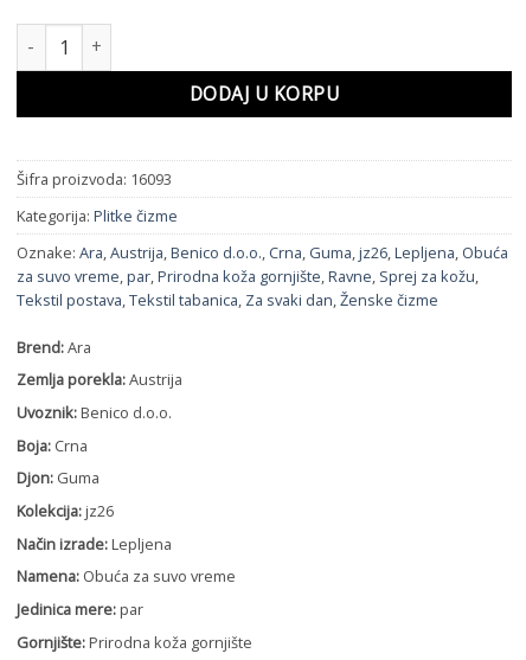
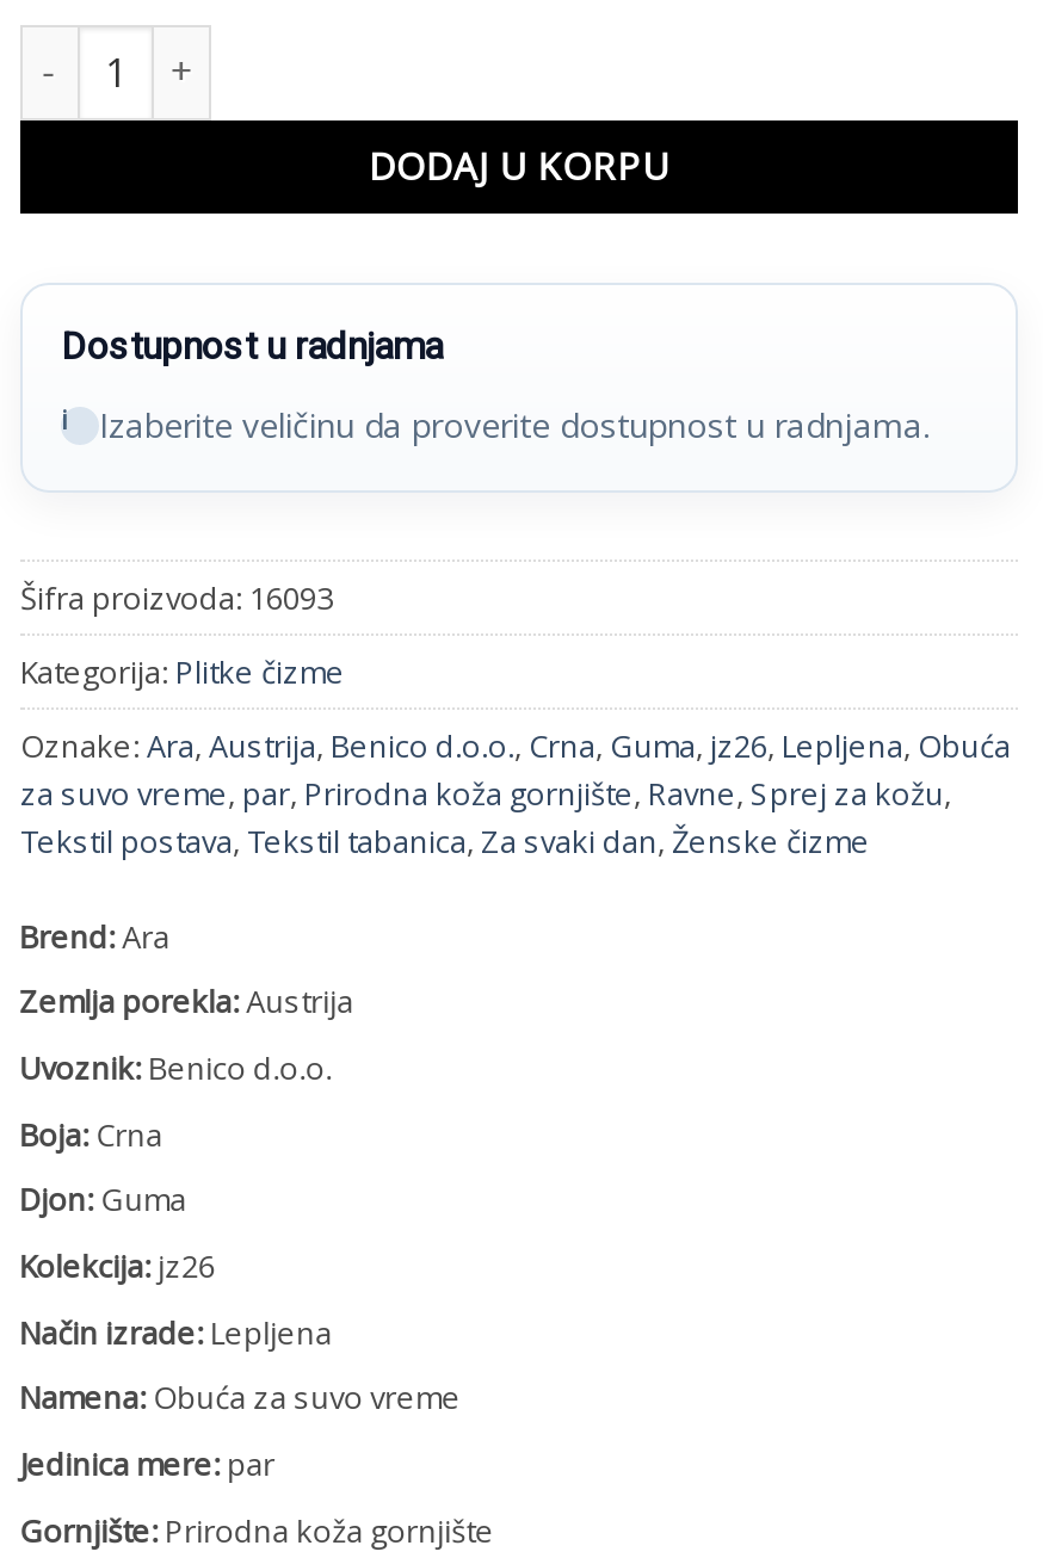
+ Dostupnost u radnjama
+ Izaberite veličinu da proverite dostupnost u radnjama.
